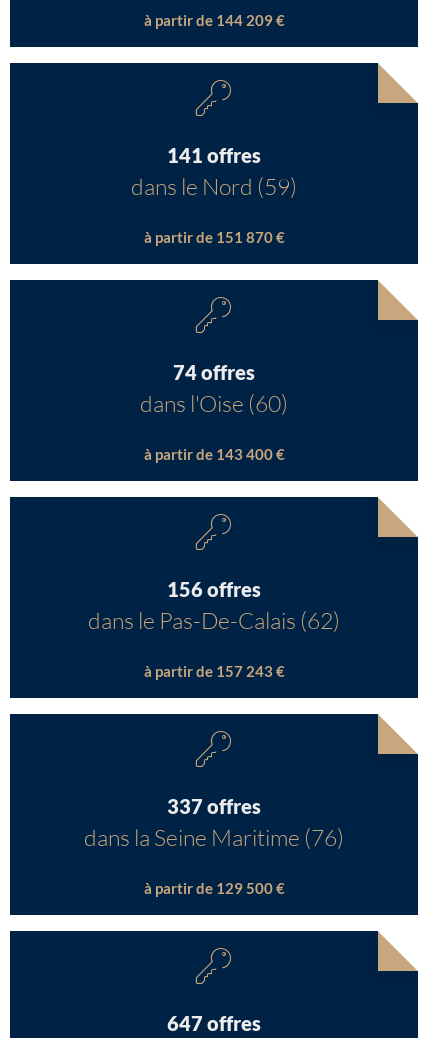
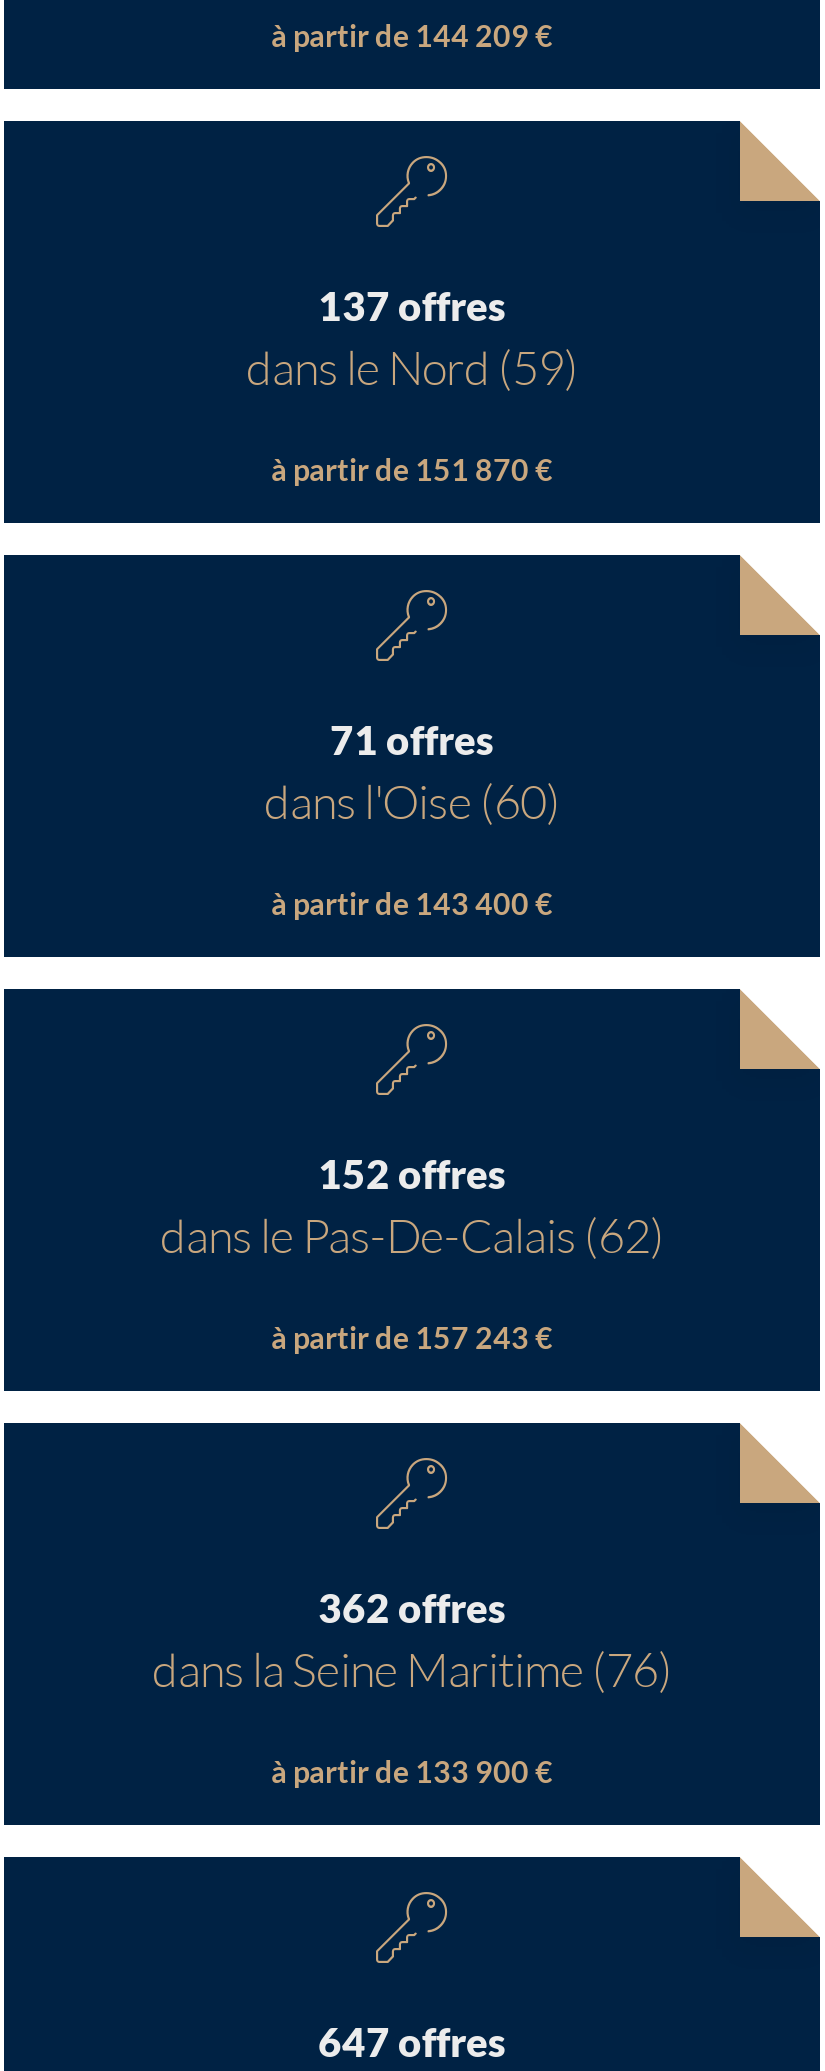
- 141 offres
+ 137 offres

- 74 offres
+ 71 offres

- 156 offres
+ 152 offres

- 337 offres
+ 362 offres

- à partir de 129 500 €
+ à partir de 133 900 €
